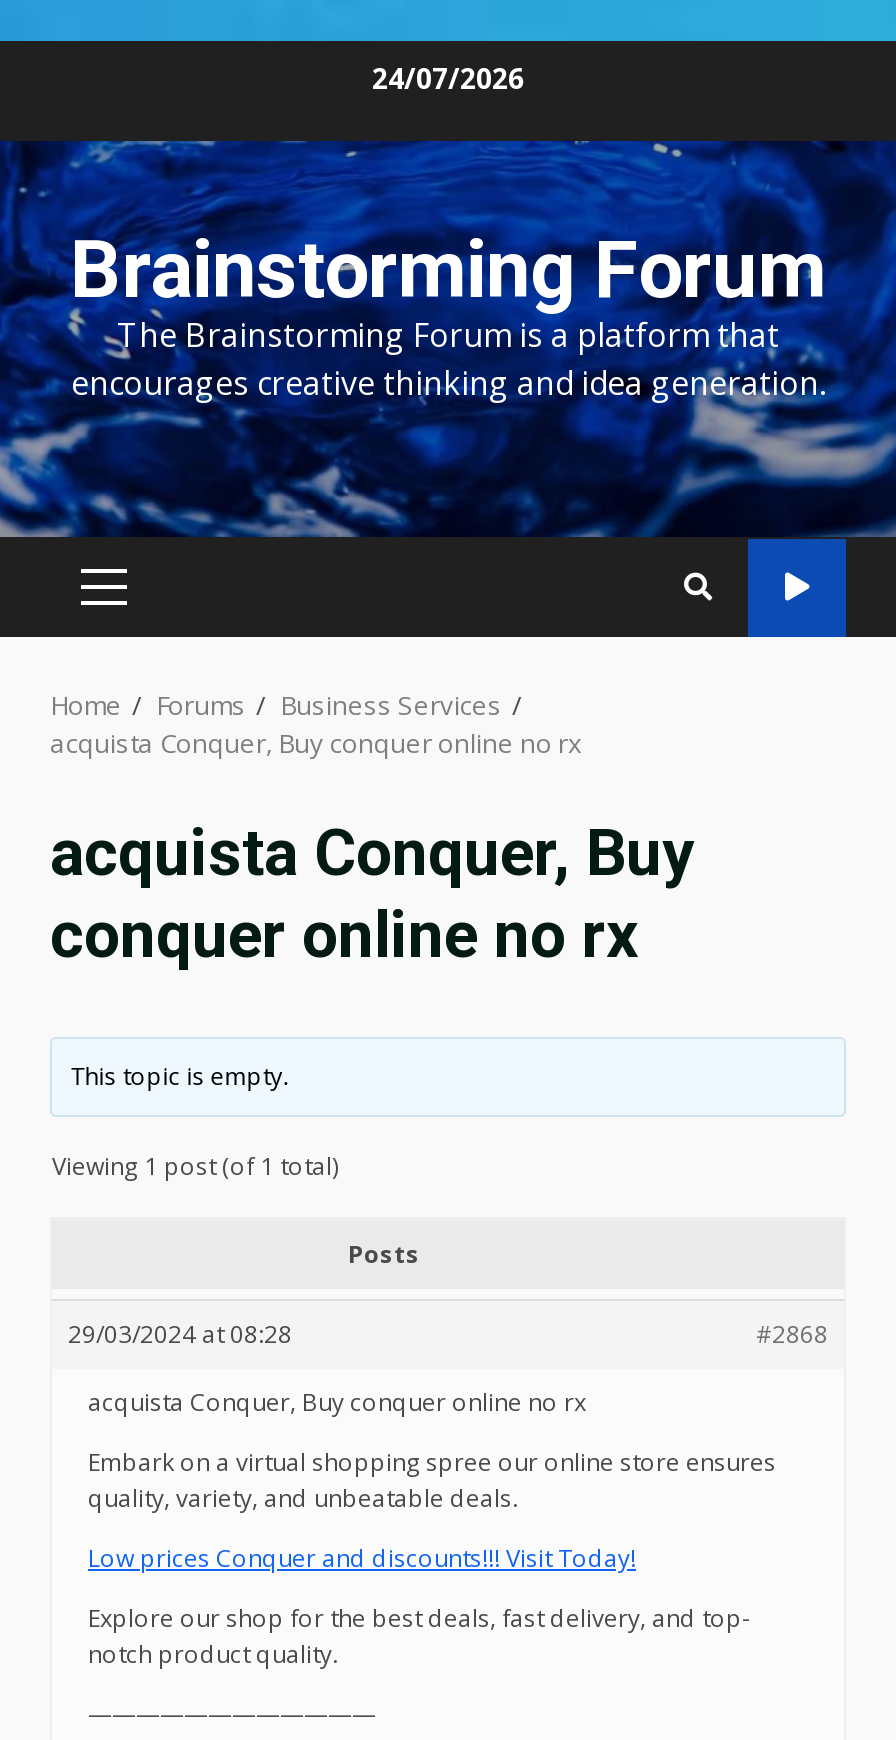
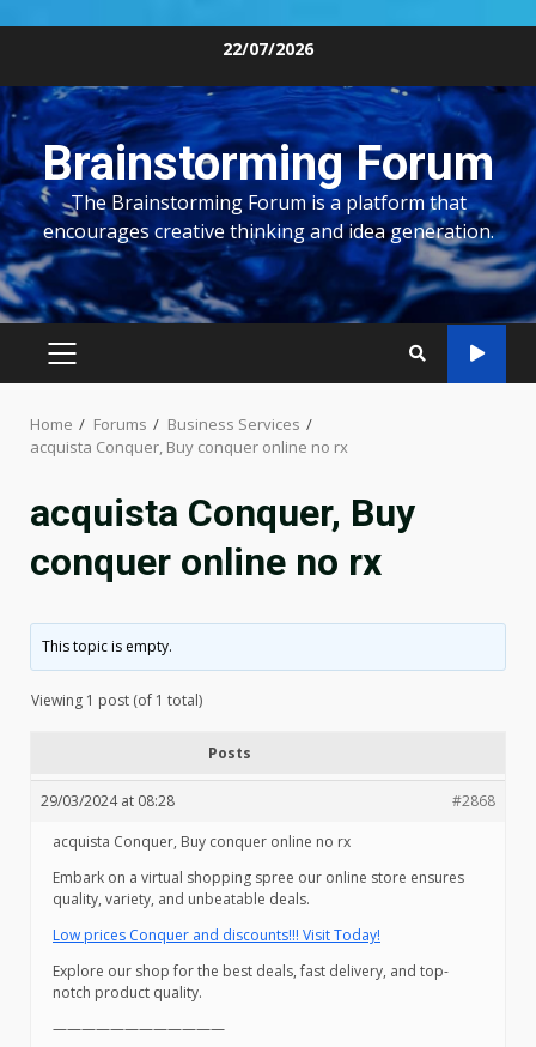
- 24/07/2026
+ 22/07/2026
